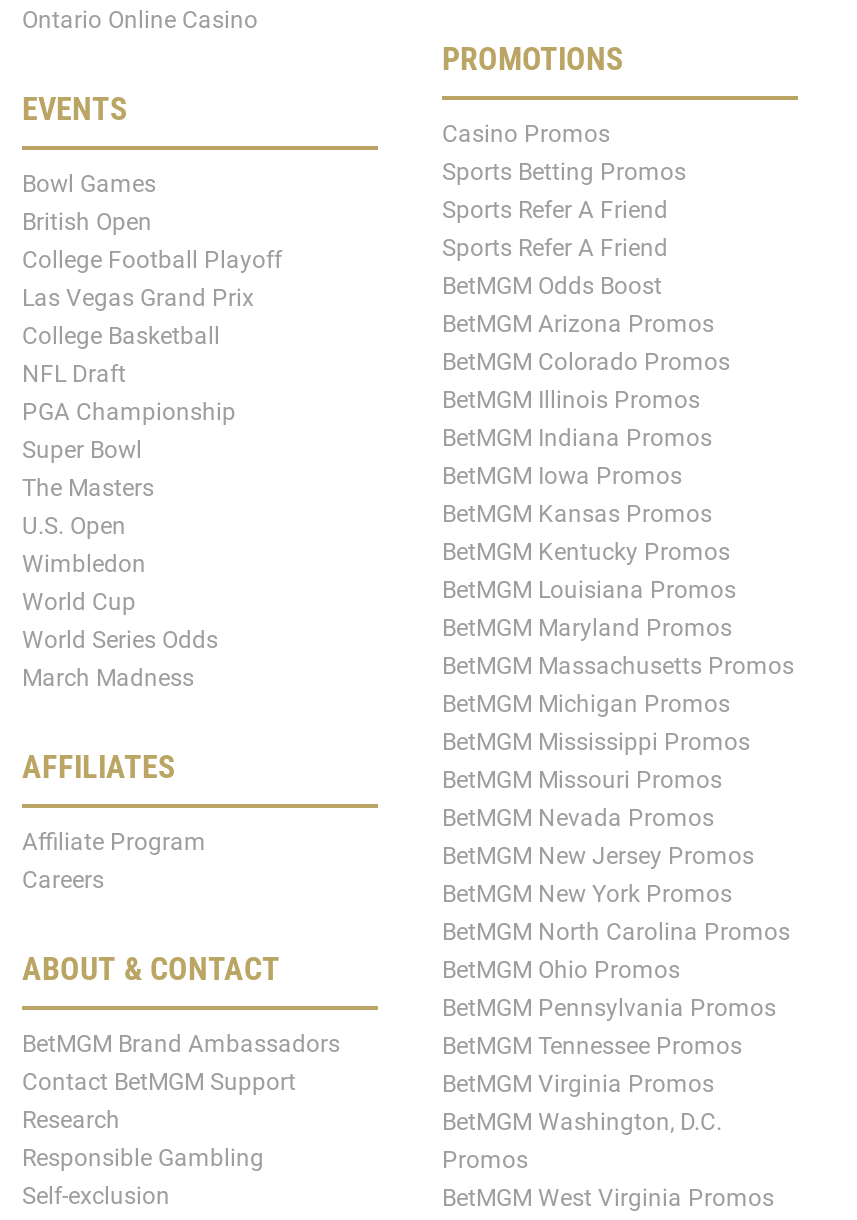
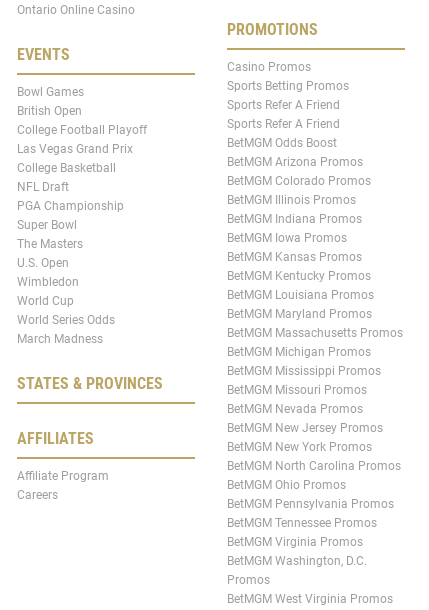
+ STATES & PROVINCES

moved down: AFFILIATES | Affiliate Program | Careers

- ABOUT & CONTACT
- BetMGM Brand Ambassadors
- Contact BetMGM Support
- Research
- Responsible Gambling
- Self-exclusion
